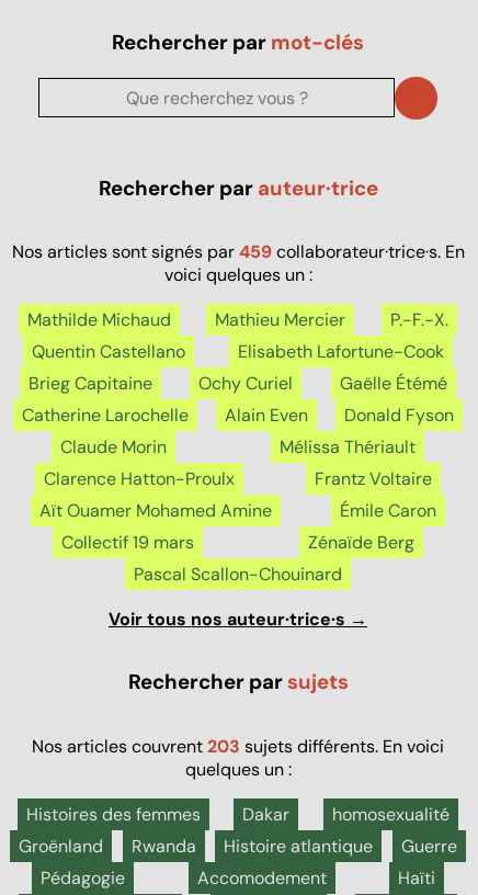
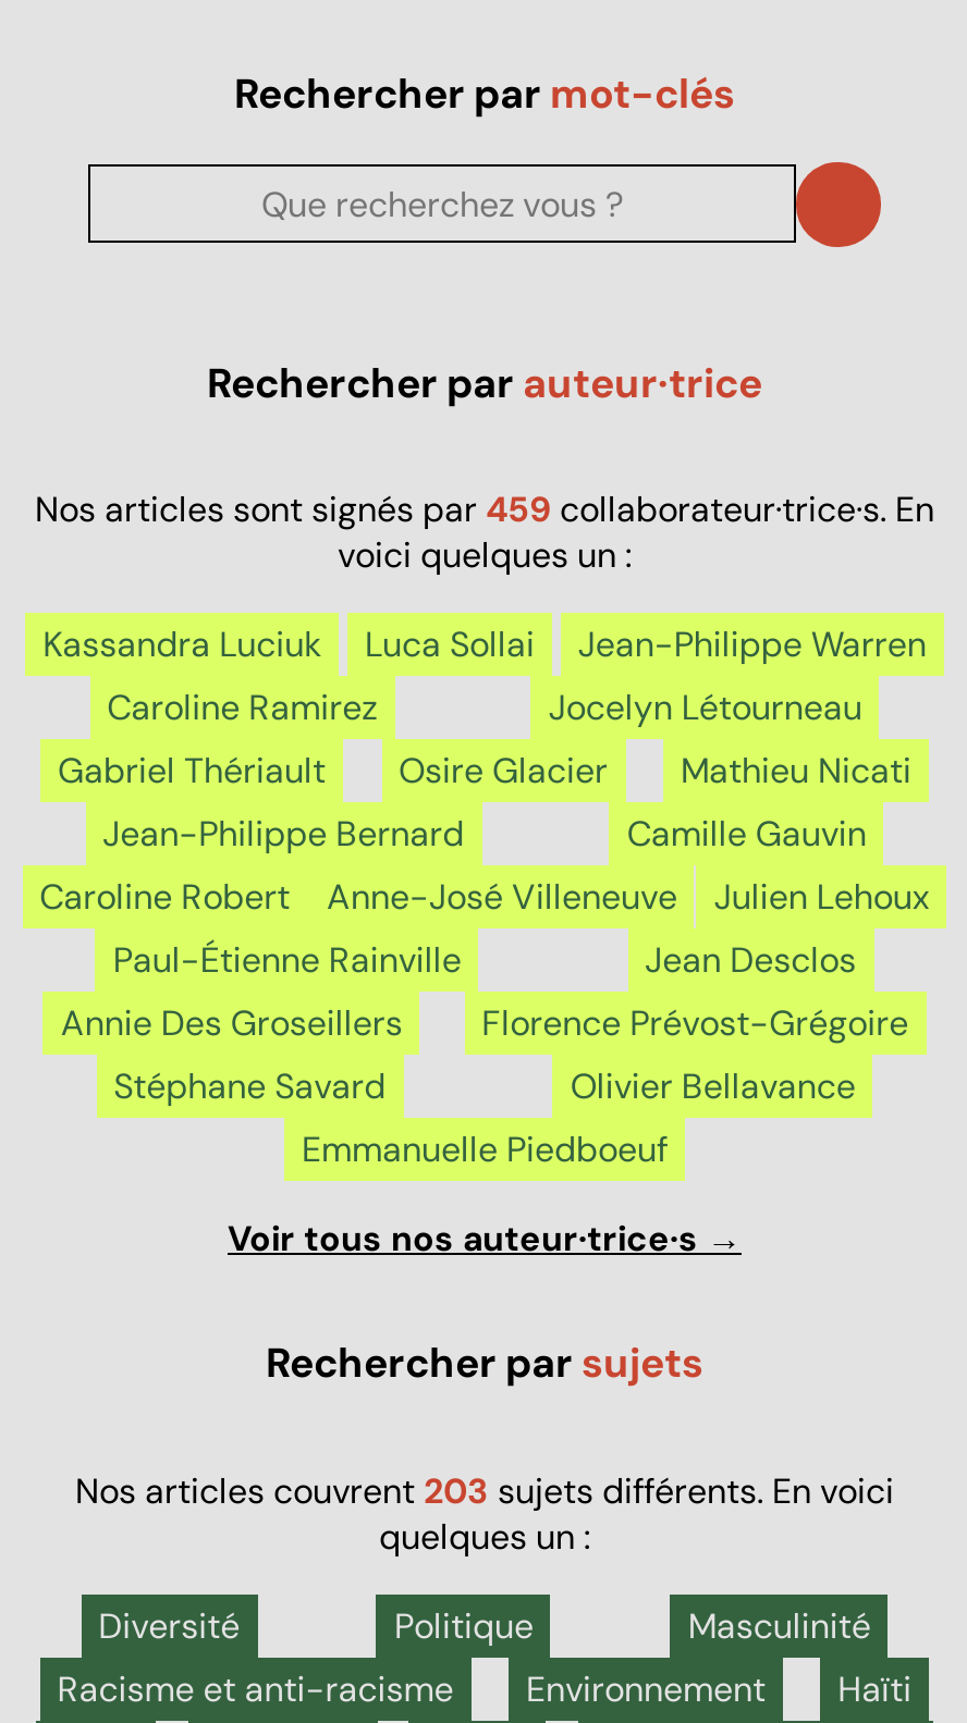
- Mathilde Michaud
- Mathieu Mercier
- P.-F.-X.
- Quentin Castellano
- Elisabeth Lafortune-Cook
- Brieg Capitaine
- Ochy Curiel
- Gaëlle Étémé
- Catherine Larochelle
- Alain Even
- Donald Fyson
- Claude Morin
- Mélissa Thériault
- Clarence Hatton-Proulx
- Frantz Voltaire
- Aït Ouamer Mohamed Amine
- Émile Caron
- Collectif 19 mars
- Zénaïde Berg
- Pascal Scallon-Chouinard
+ Kassandra Luciuk
+ Luca Sollai
+ Jean-Philippe Warren
+ Caroline Ramirez
+ Jocelyn Létourneau
+ Gabriel Thériault
+ Osire Glacier
+ Mathieu Nicati
+ Jean-Philippe Bernard
+ Camille Gauvin
+ Caroline Robert
+ Anne-José Villeneuve
+ Julien Lehoux
+ Paul-Étienne Rainville
+ Jean Desclos
+ Annie Des Groseillers
+ Florence Prévost-Grégoire
+ Stéphane Savard
+ Olivier Bellavance
+ Emmanuelle Piedboeuf

- Histoires des femmes
- Dakar
- homosexualité
- Groënland
- Rwanda
- Histoire atlantique
- Guerre
- Pédagogie
- Accomodement
+ Diversité
+ Politique
+ Masculinité
+ Racisme et anti-racisme
+ Environnement
